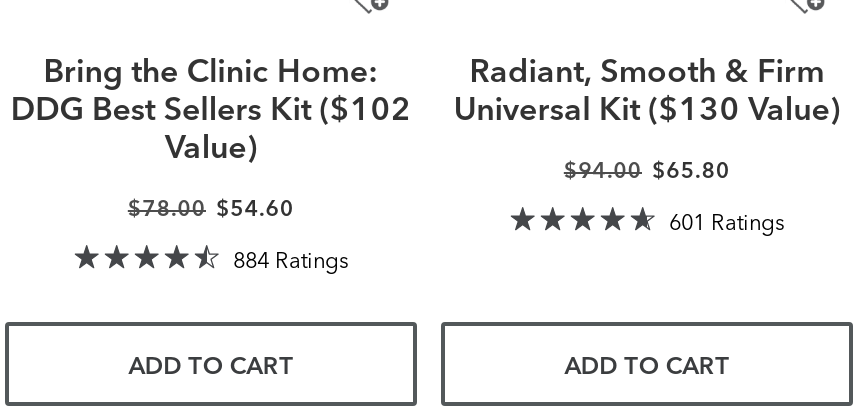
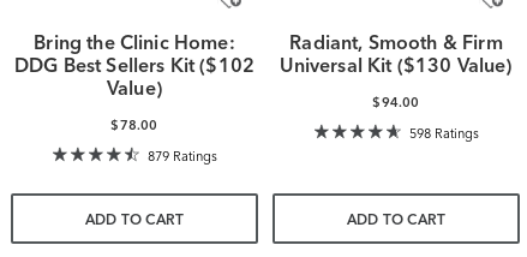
- $94.00 $65.80
+ $94.00

- $78.00 $54.60
+ $78.00

- 601 Ratings
+ 598 Ratings

- 884 Ratings
+ 879 Ratings
